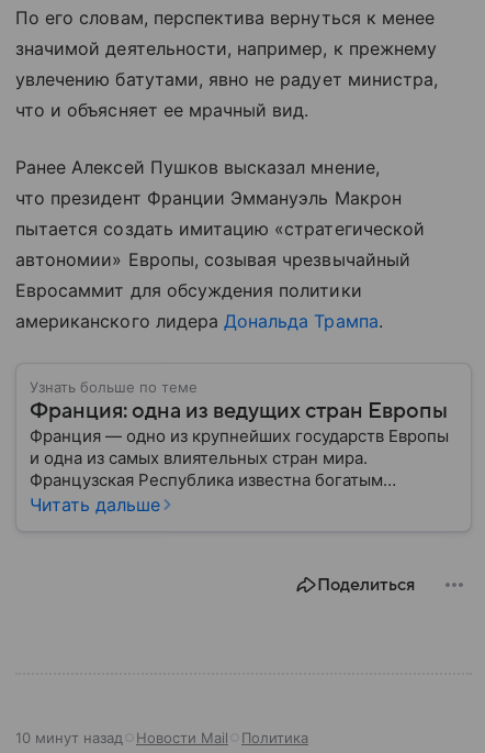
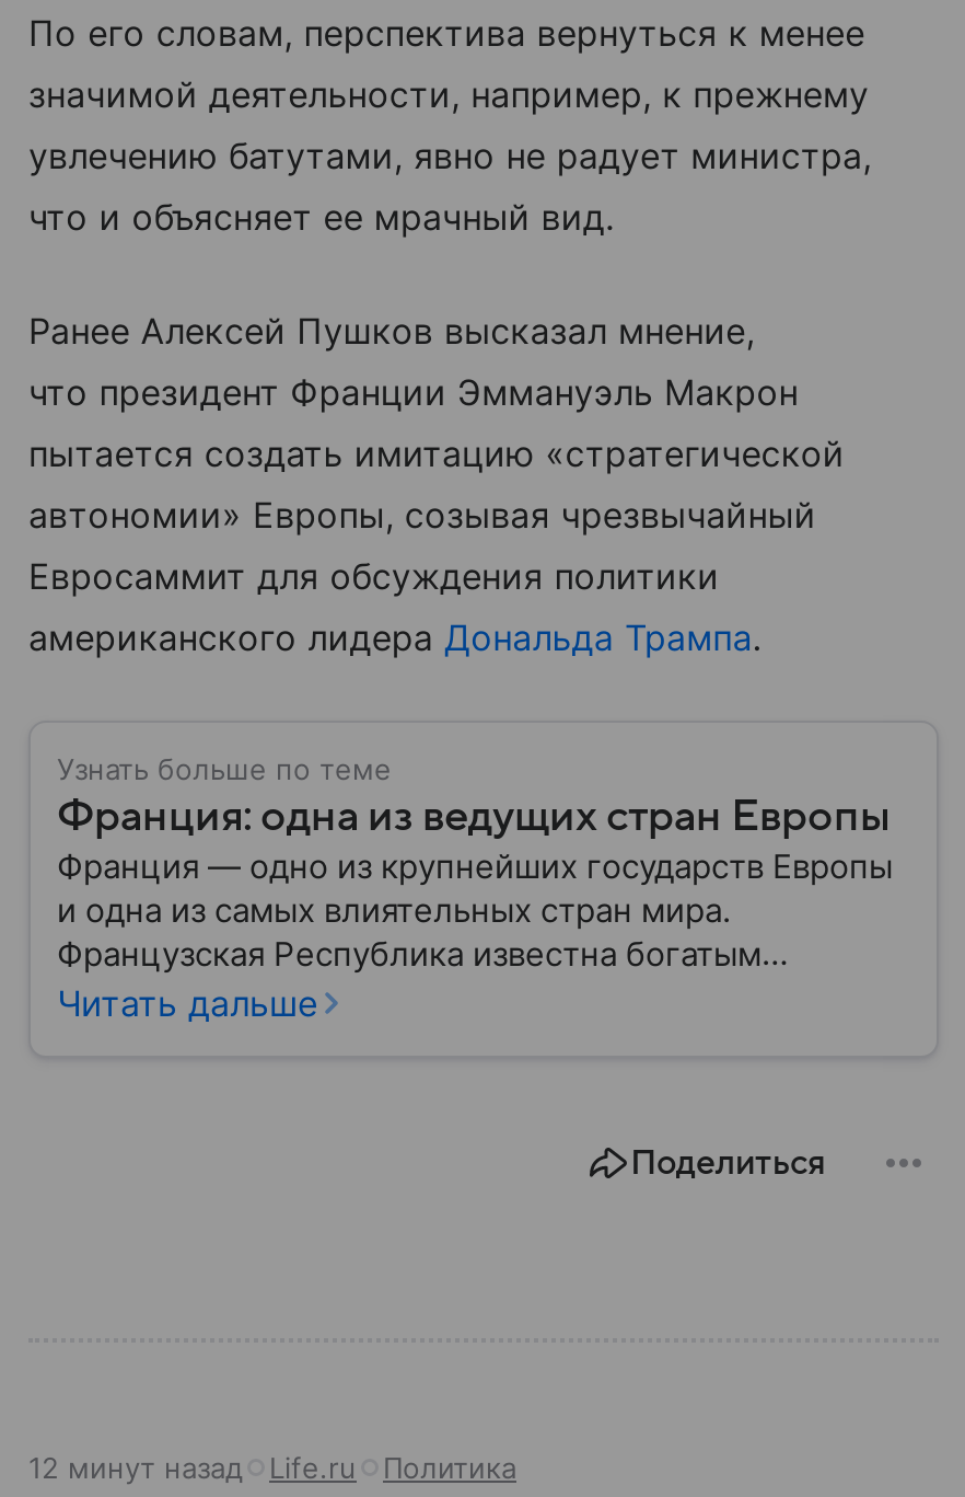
- 10 минут назад
- Новости Mail
+ 12 минут назад
+ Life.ru
